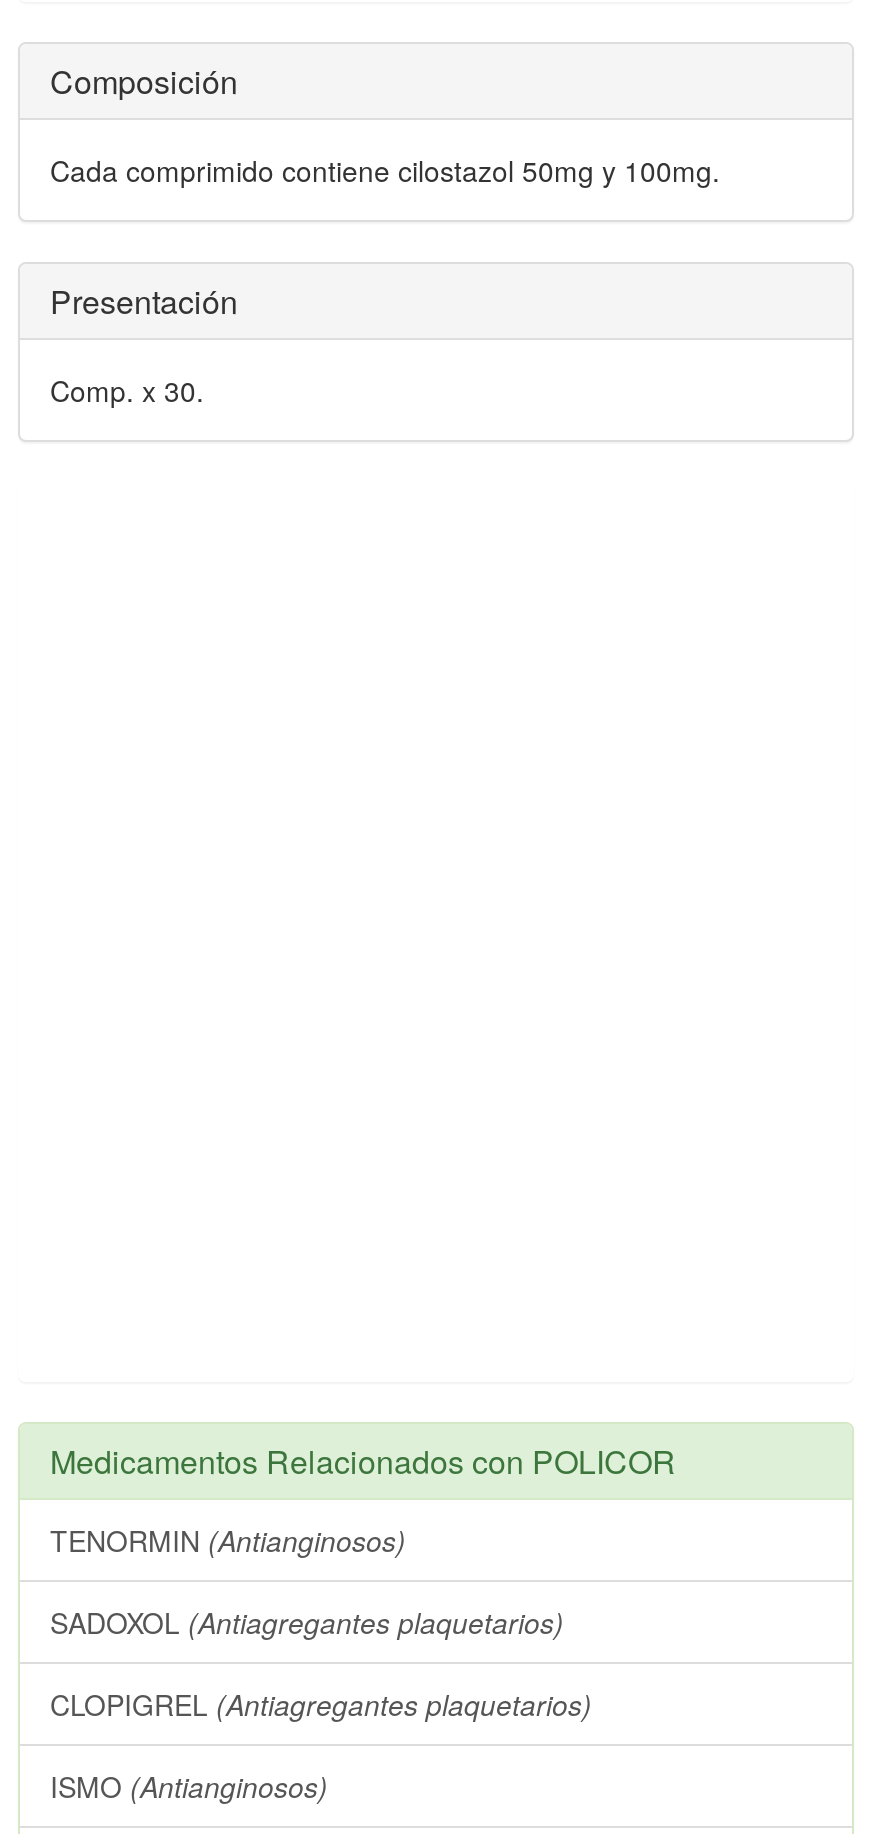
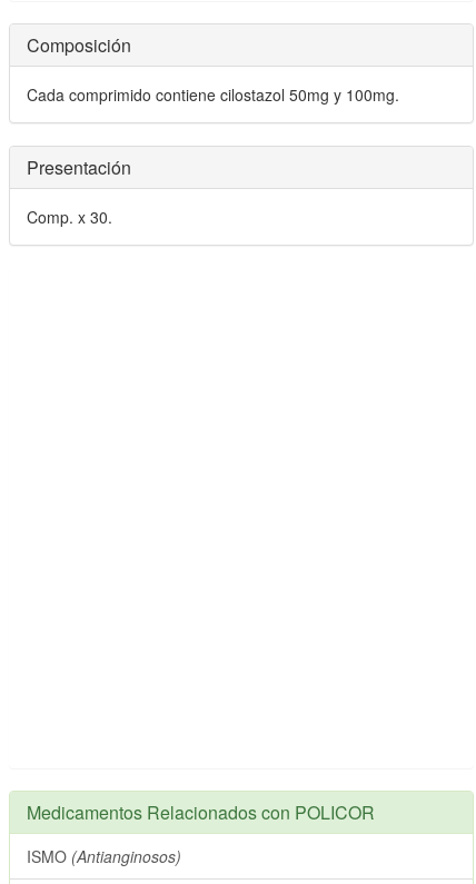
- TENORMIN (Antianginosos)
- SADOXOL (Antiagregantes plaquetarios)
- CLOPIGREL (Antiagregantes plaquetarios)
